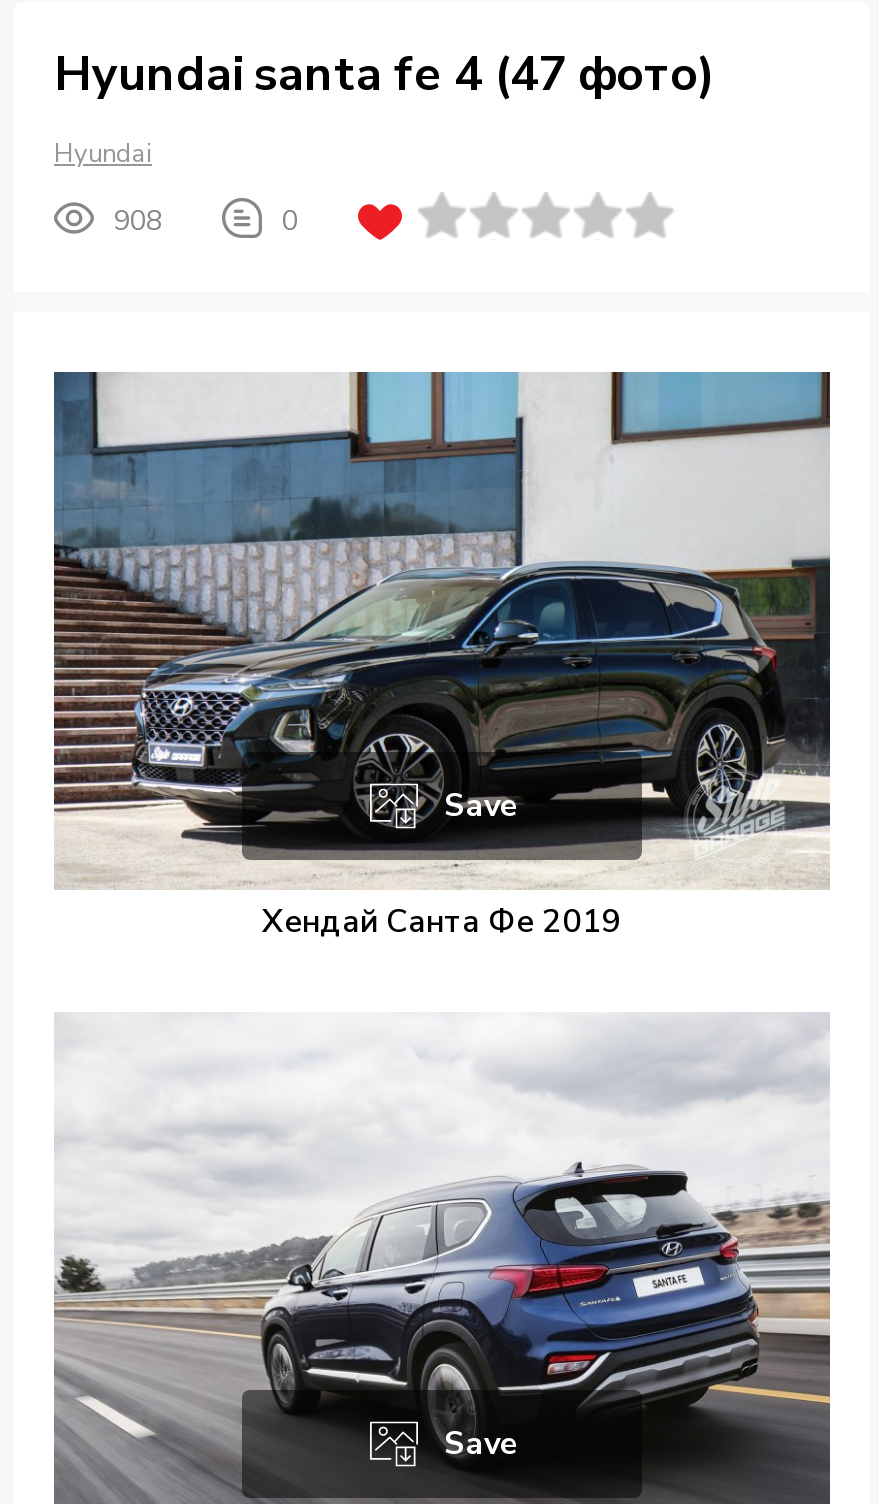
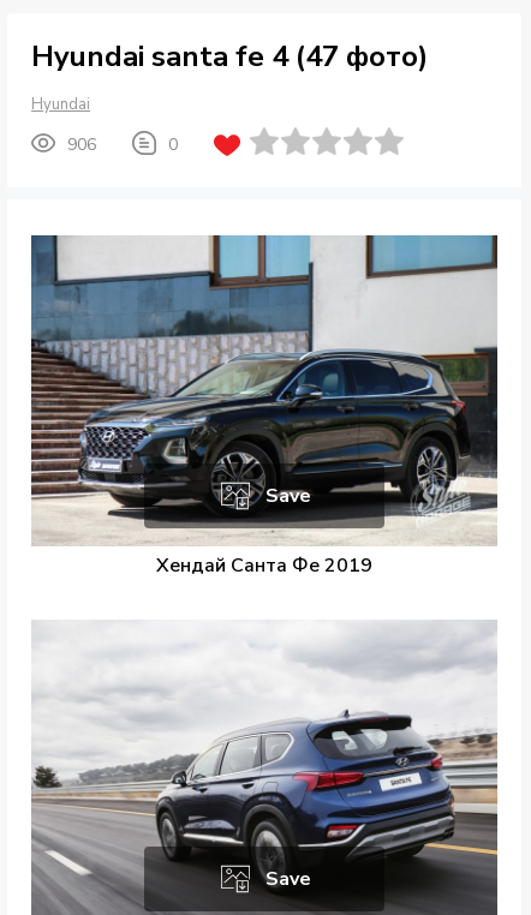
- 908
+ 906
